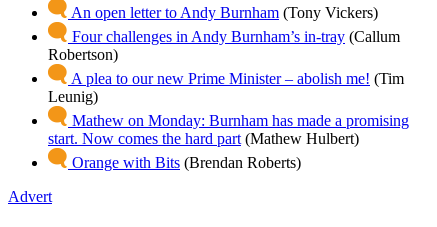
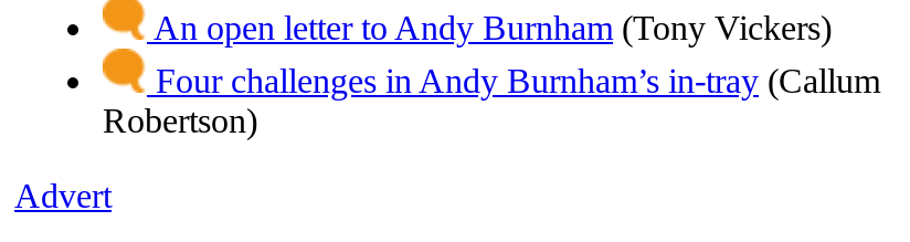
- A plea to our new Prime Minister – abolish me! (Tim
- Leunig)
- Mathew on Monday: Burnham has made a promising
- start. Now comes the hard part (Mathew Hulbert)
- Orange with Bits (Brendan Roberts)
